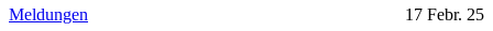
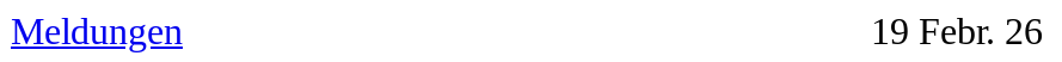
- 17 Febr. 25
+ 19 Febr. 26
